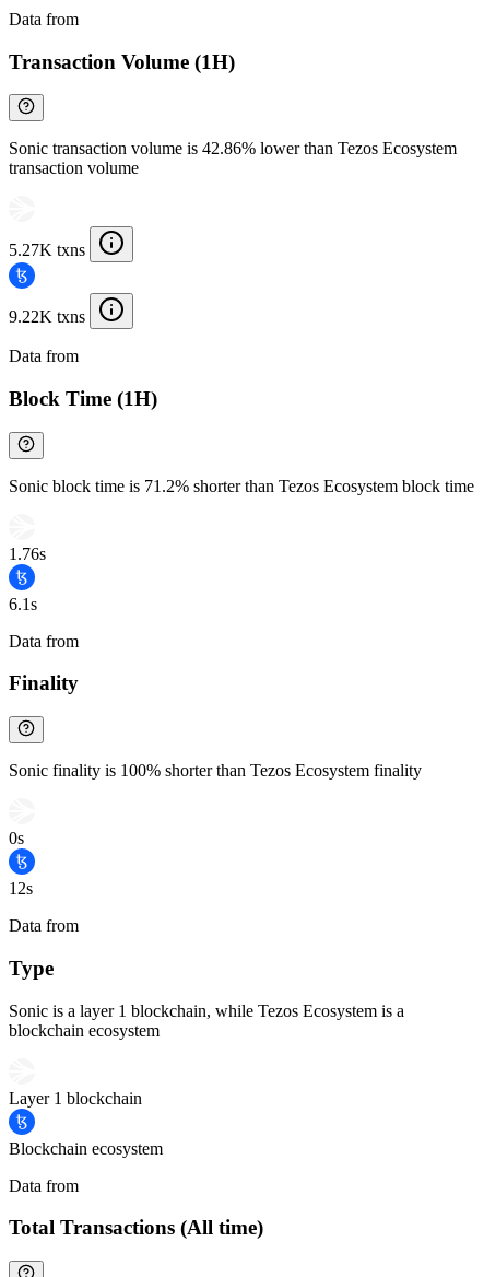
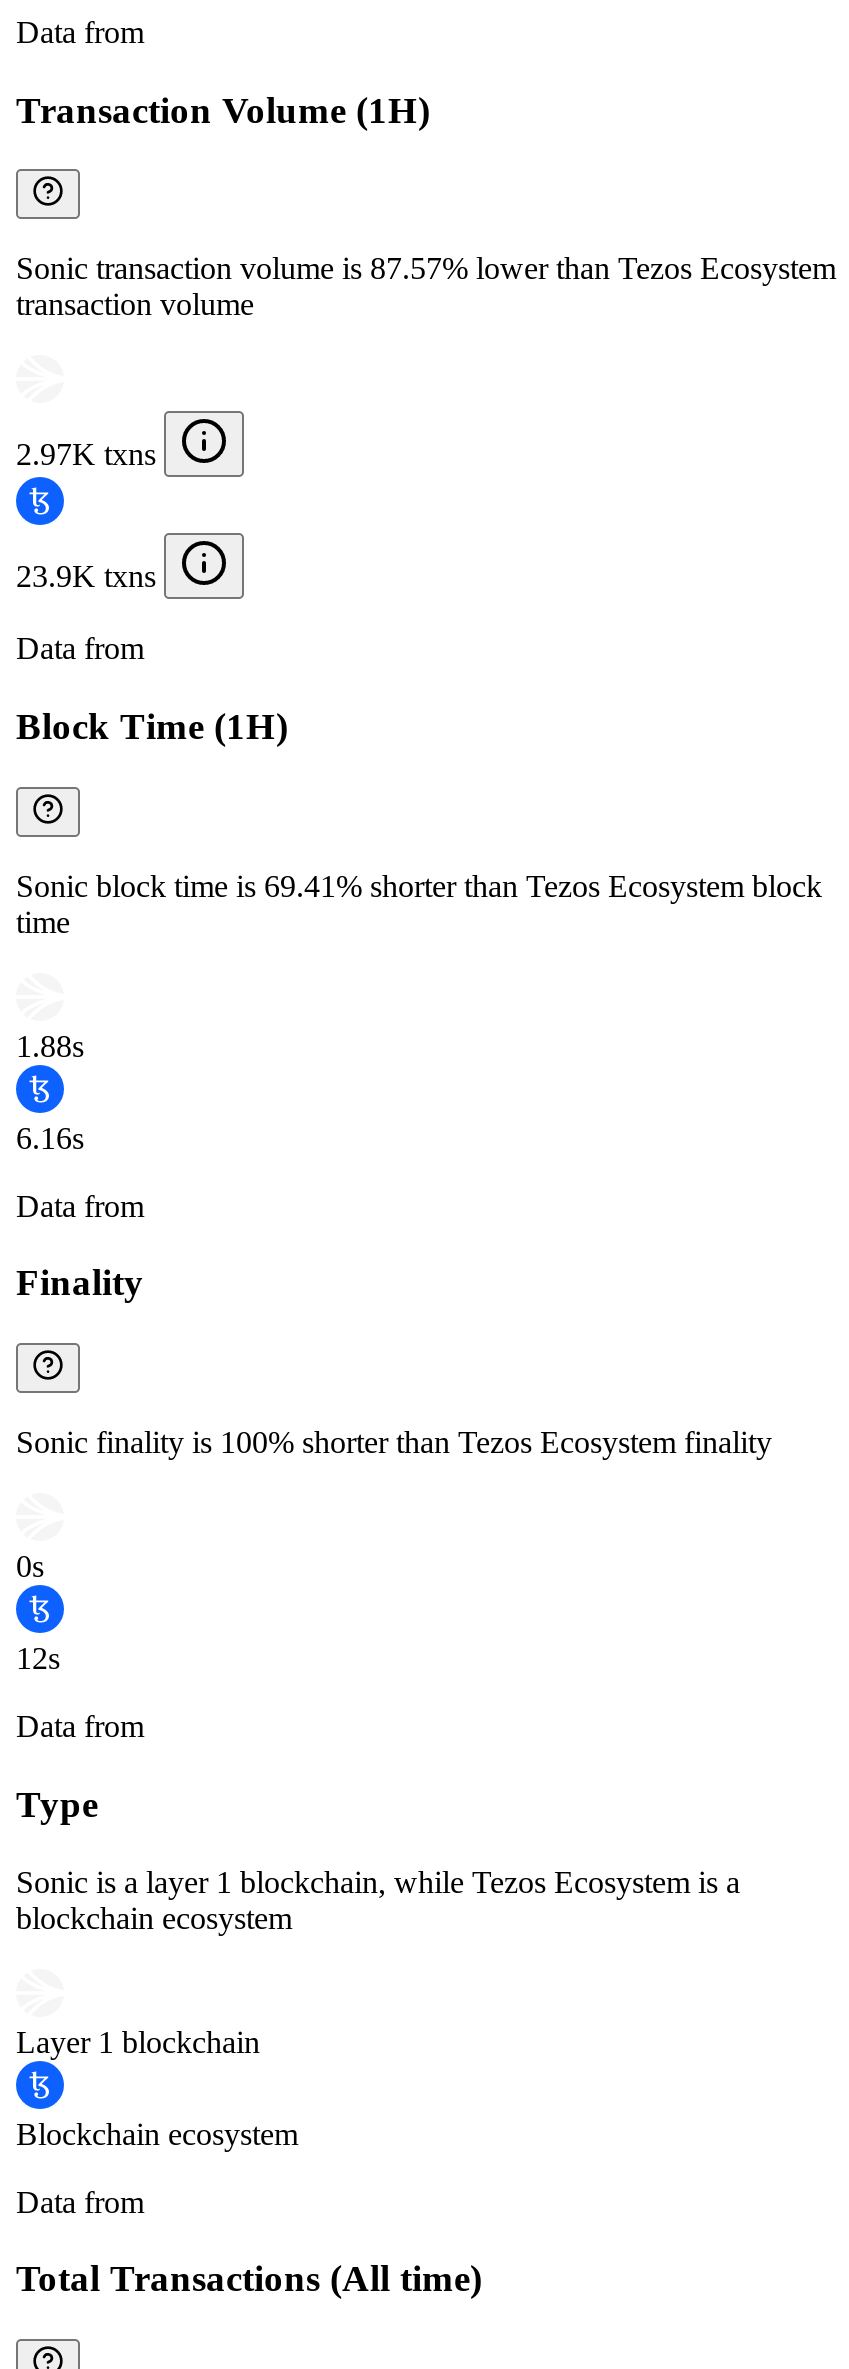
- Sonic transaction volume is 42.86% lower than Tezos Ecosystem
+ Sonic transaction volume is 87.57% lower than Tezos Ecosystem

- 5.27K txns
+ 2.97K txns

- 9.22K txns
+ 23.9K txns

- Sonic block time is 71.2% shorter than Tezos Ecosystem block time
+ Sonic block time is 69.41% shorter than Tezos Ecosystem block
+ time

- 1.76s
+ 1.88s

- 6.1s
+ 6.16s
